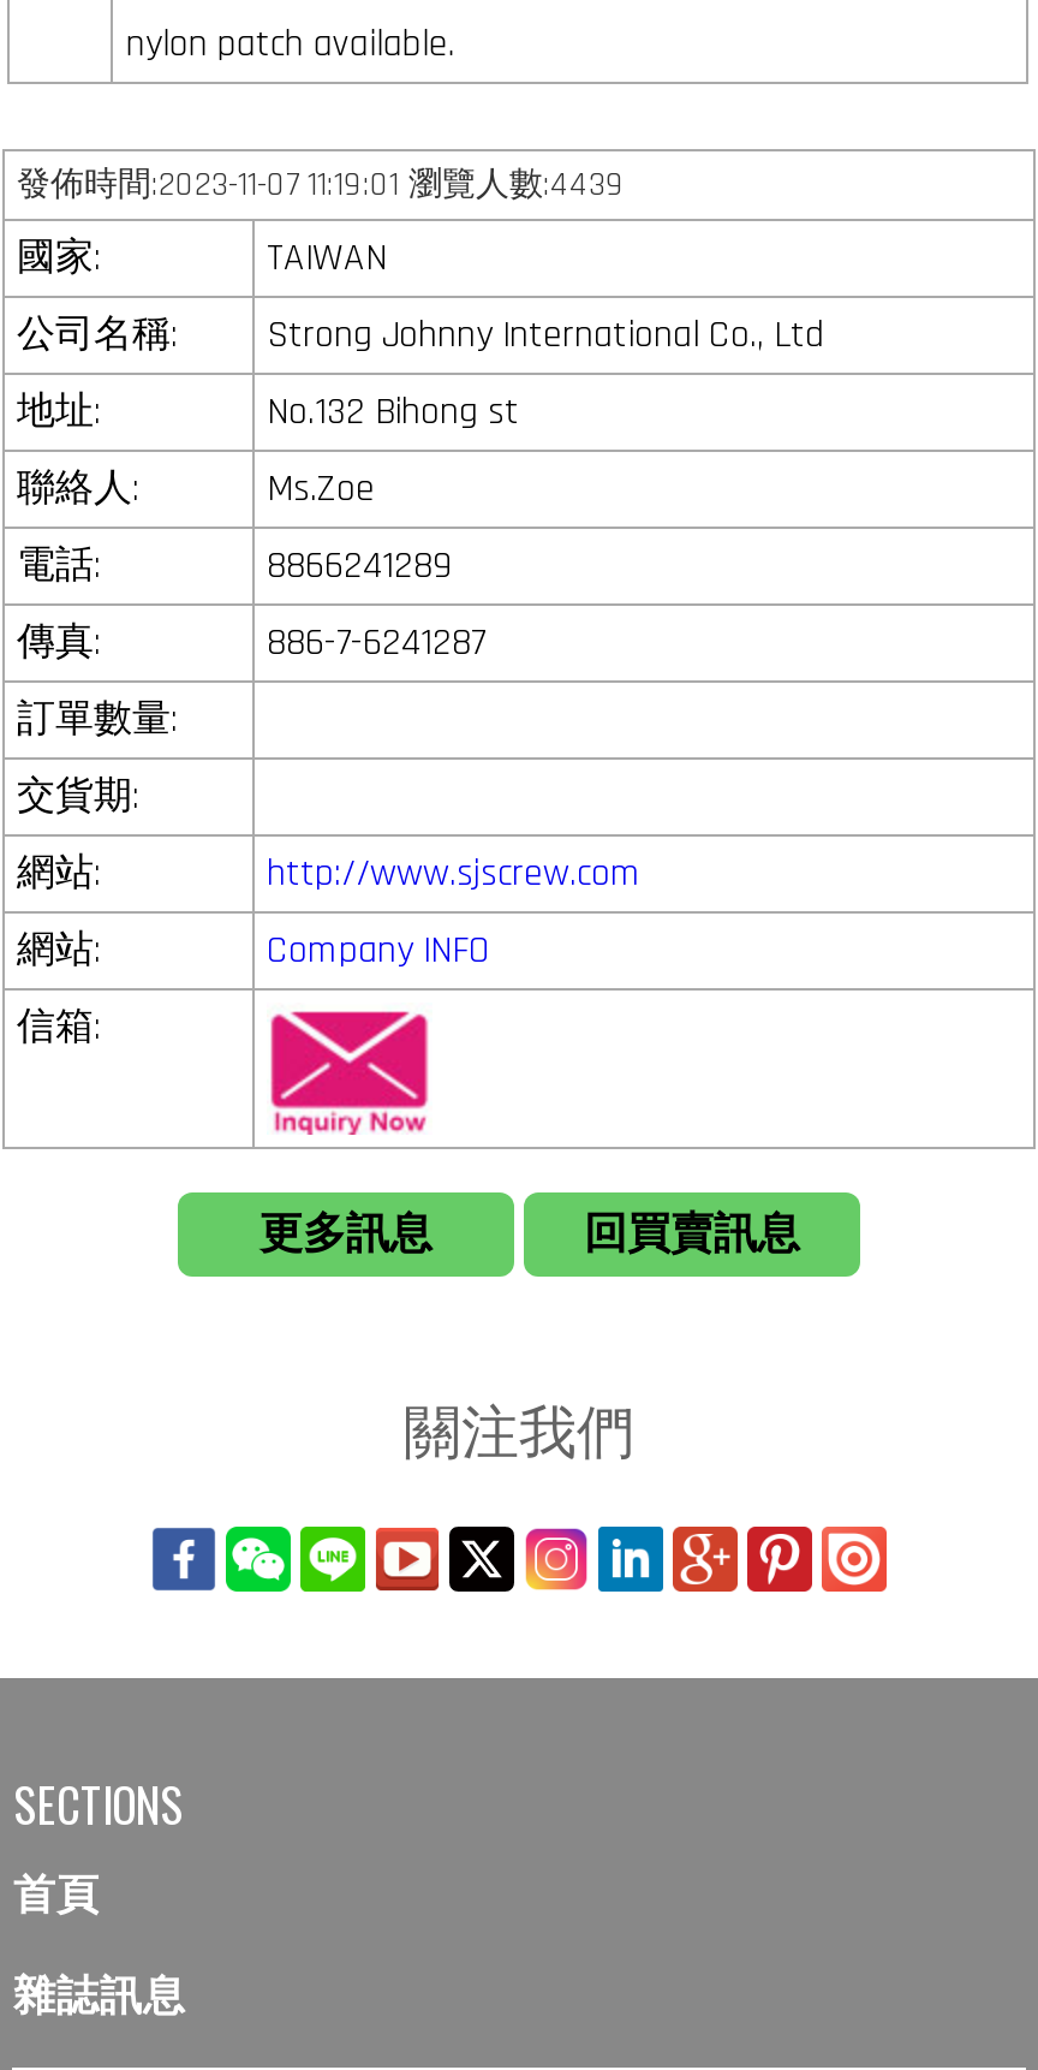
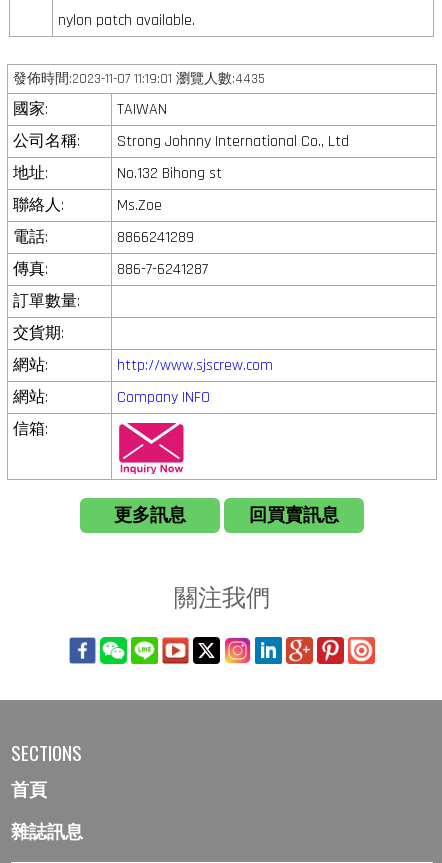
- 發佈時間:2023-11-07 11:19:01 瀏覽人數:4439
+ 發佈時間:2023-11-07 11:19:01 瀏覽人數:4435
